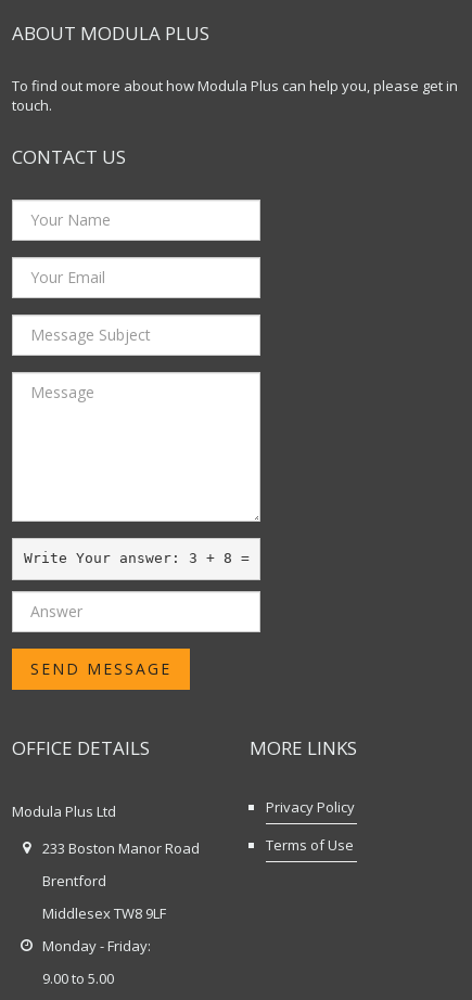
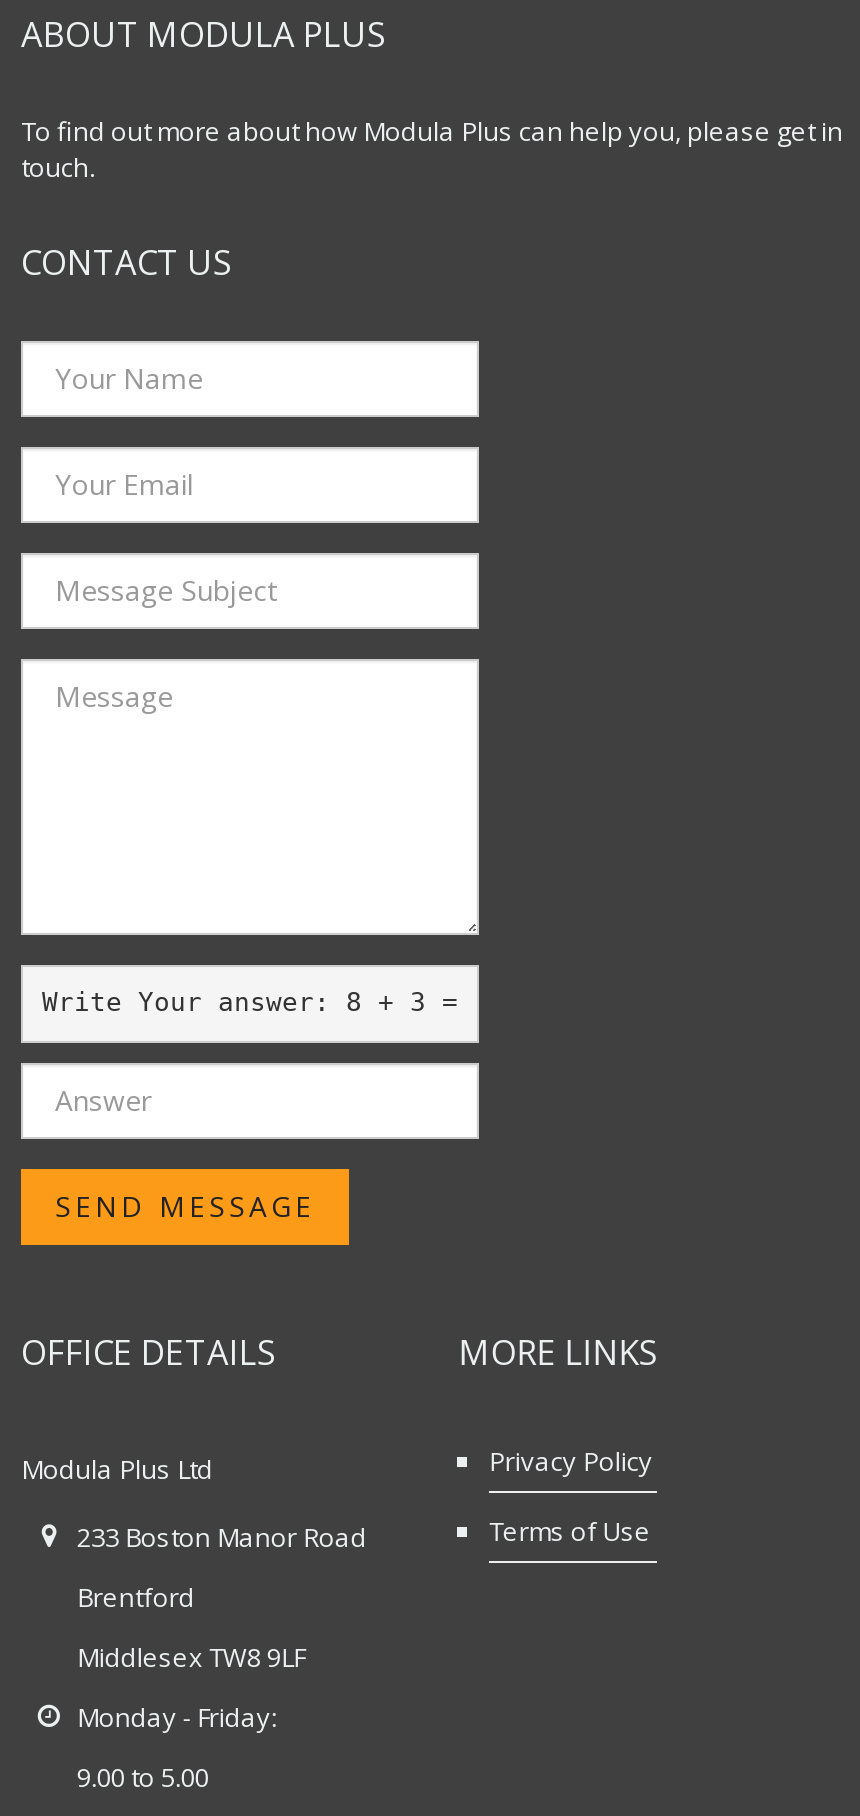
- Write Your answer: 3 + 8 =
+ Write Your answer: 8 + 3 =
